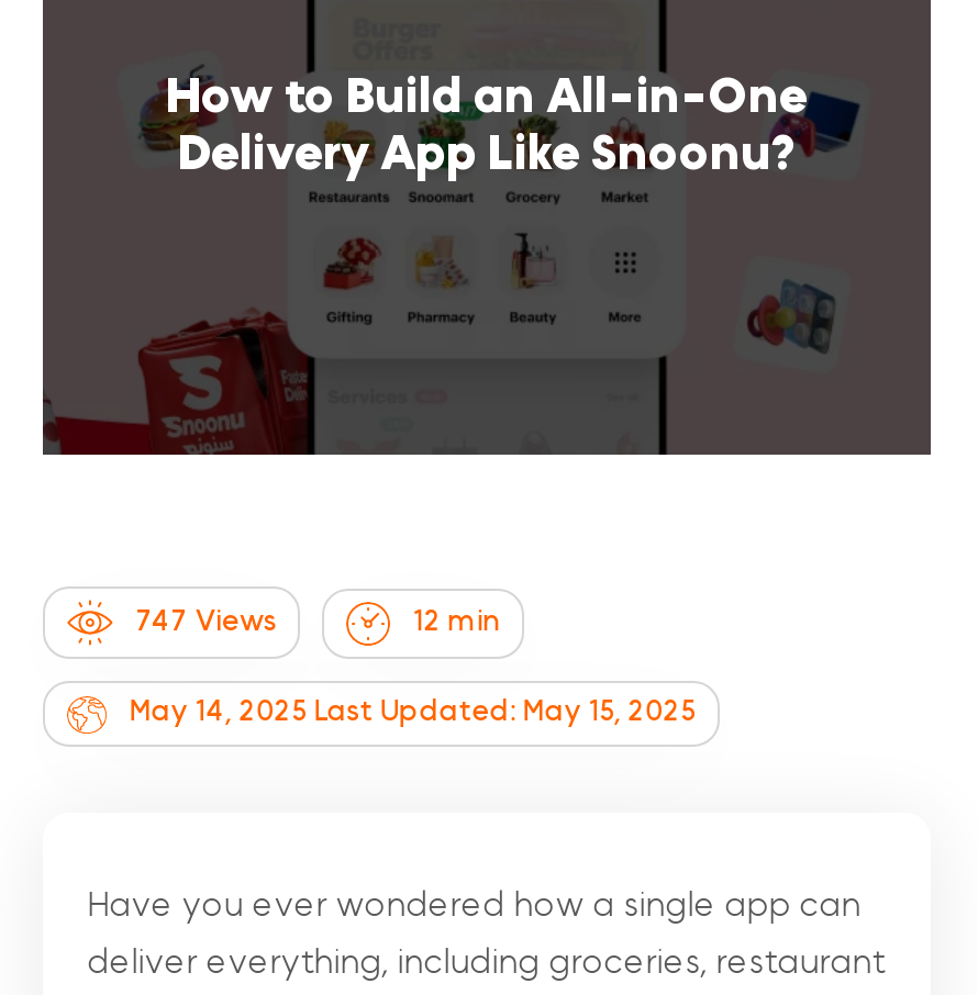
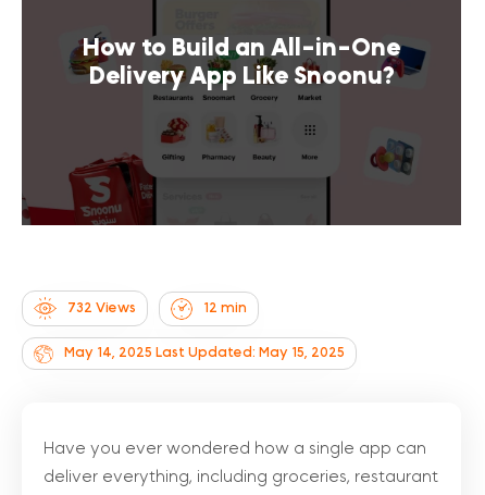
- 747 Views
+ 732 Views
